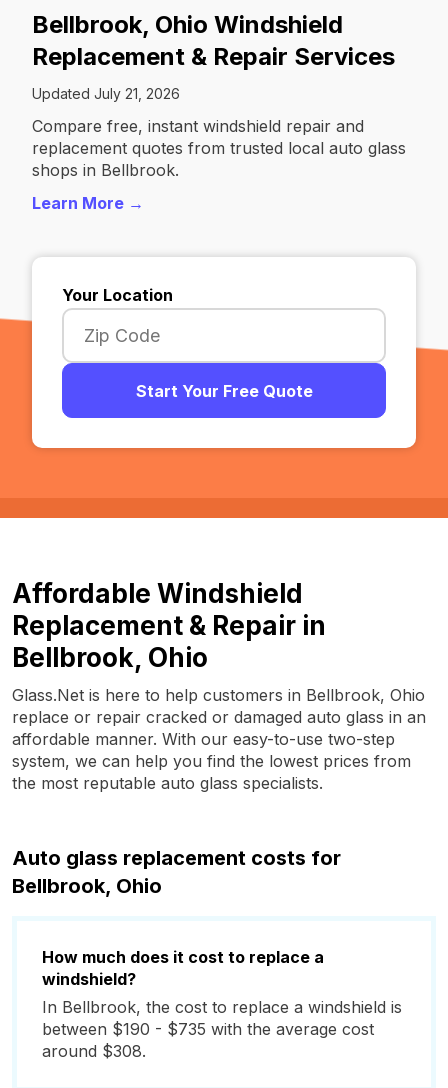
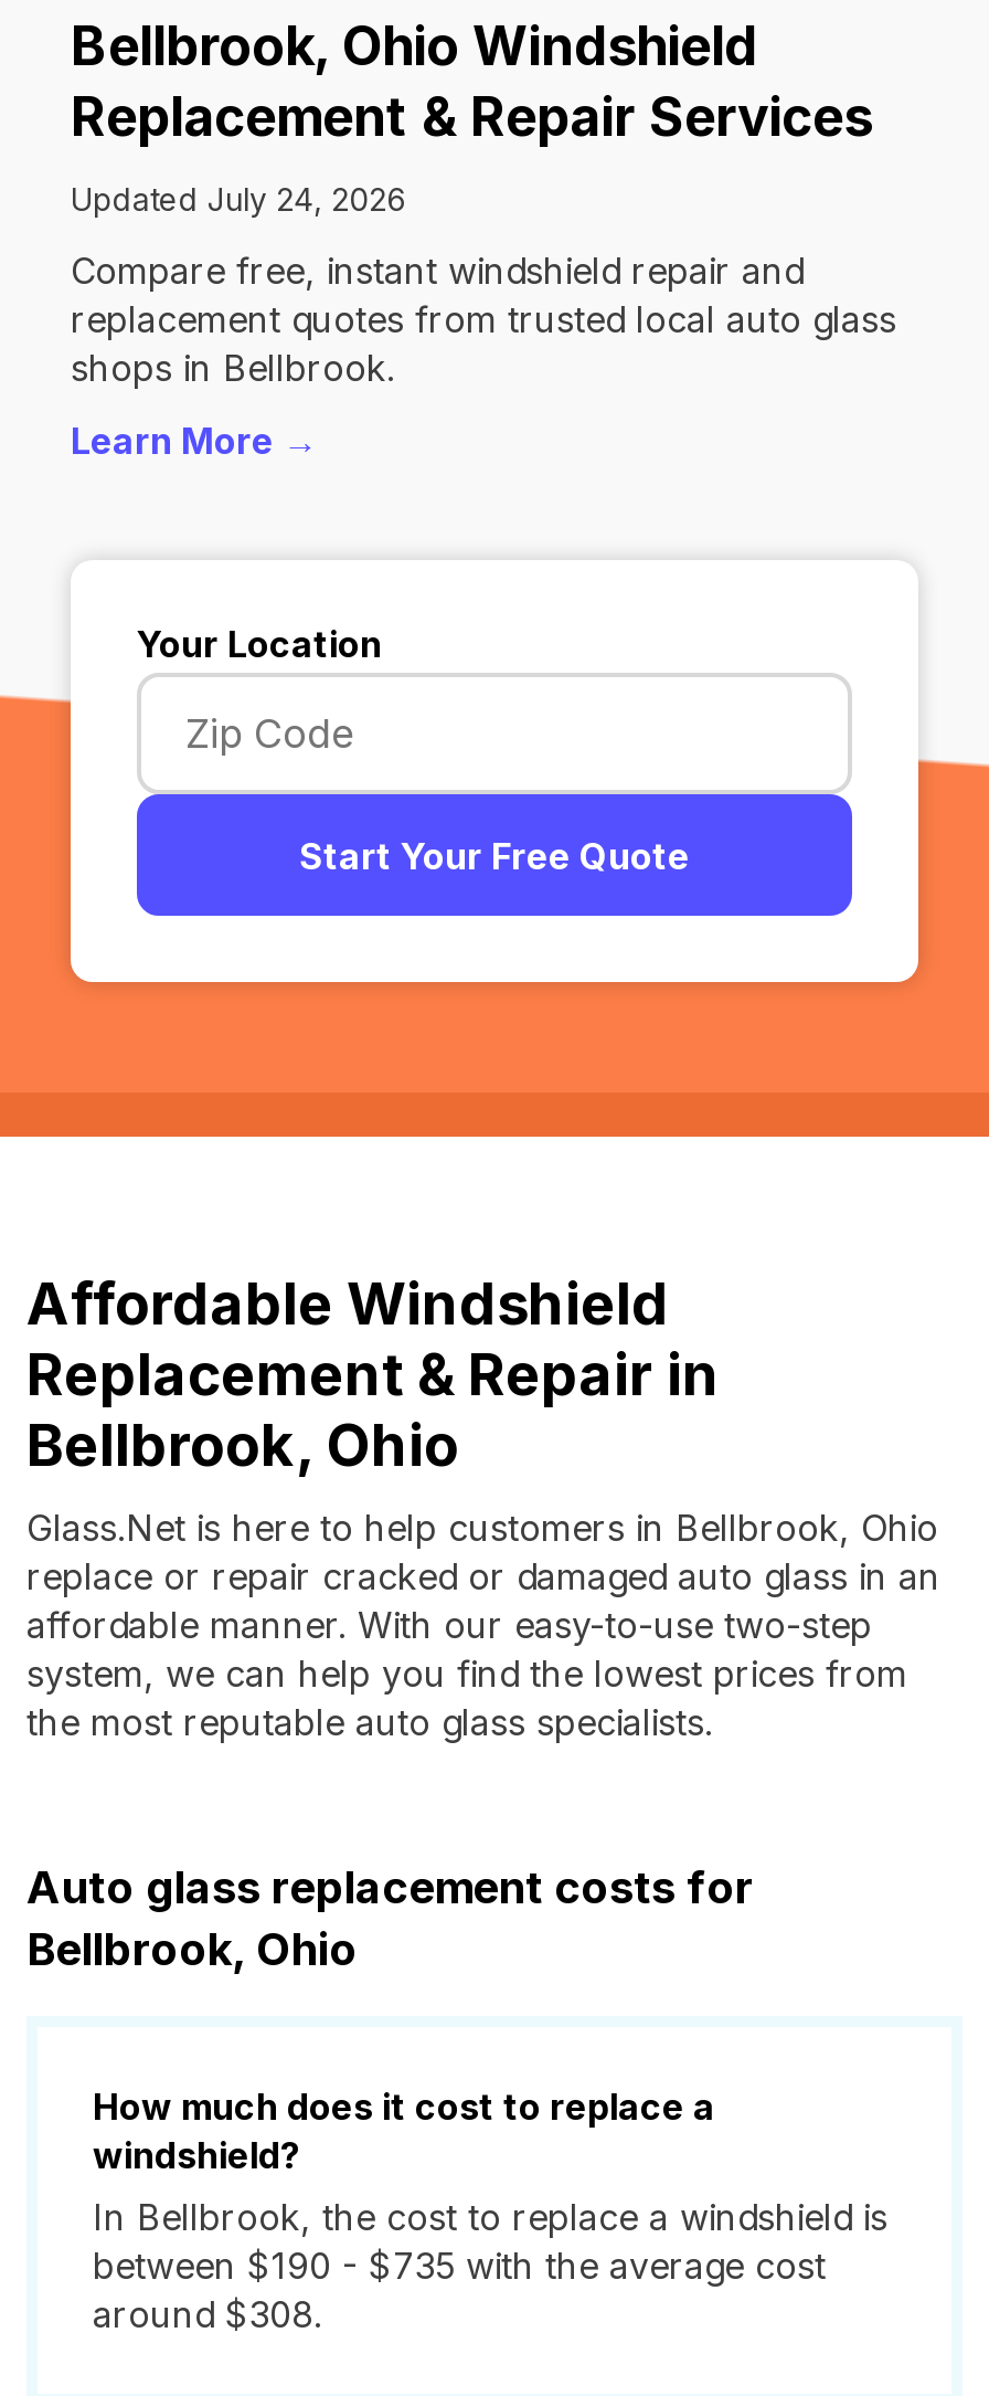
- Updated July 21, 2026
+ Updated July 24, 2026
